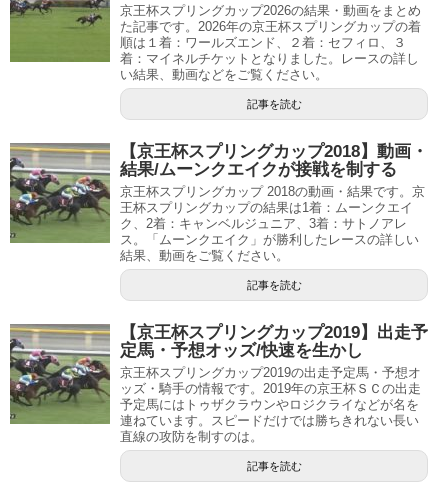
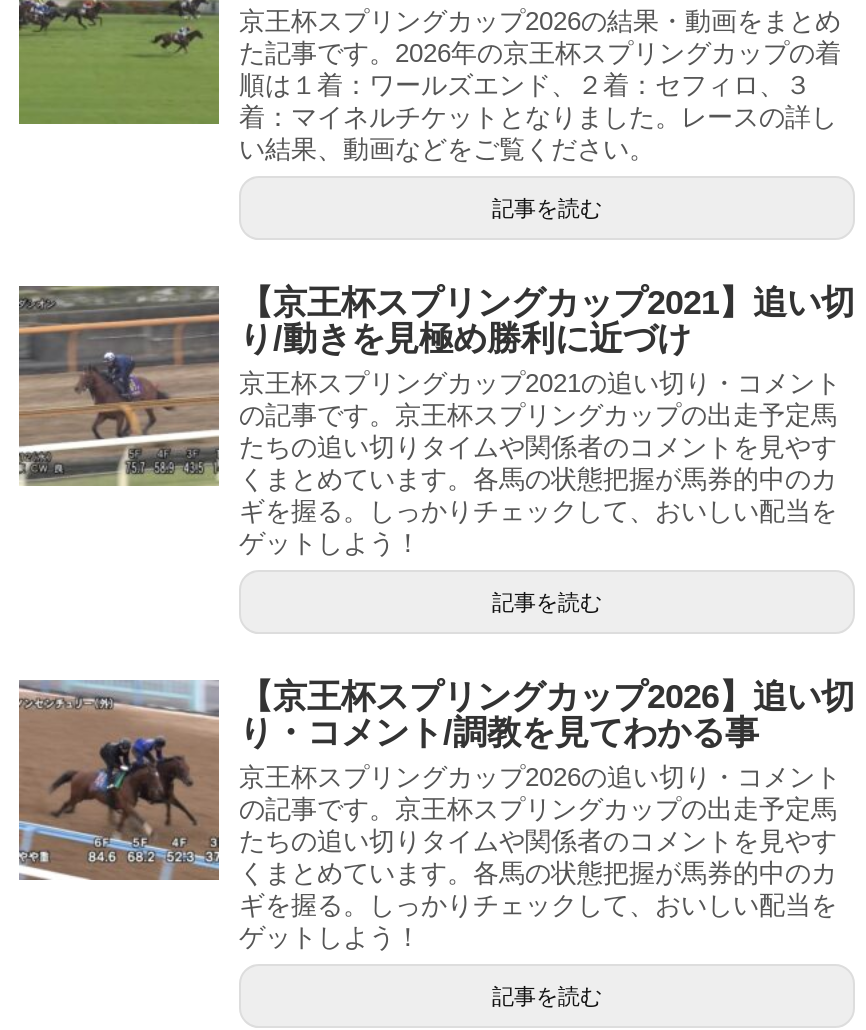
- [image]
- 【京王杯スプリングカップ2018】動画・
- 結果/ムーンクエイクが接戦を制する
- 京王杯スプリングカップ 2018の動画・結果です。京
- 王杯スプリングカップの結果は1着：ムーンクエイ
- ク、2着：キャンベルジュニア、3着：サトノアレ
- ス。「ムーンクエイク」が勝利したレースの詳しい
- 結果、動画をご覧ください。
+ [image]
+ 【京王杯スプリングカップ2021】追い切
+ り/動きを見極め勝利に近づけ
+ 京王杯スプリングカップ2021の追い切り・コメント
+ の記事です。京王杯スプリングカップの出走予定馬
+ たちの追い切りタイムや関係者のコメントを見やす
+ くまとめています。各馬の状態把握が馬券的中のカ
+ ギを握る。しっかりチェックして、おいしい配当を
+ ゲットしよう！

- [image]
- 【京王杯スプリングカップ2019】出走予
- 定馬・予想オッズ/快速を生かし
- 京王杯スプリングカップ2019の出走予定馬・予想オ
- ッズ・騎手の情報です。2019年の京王杯ＳＣの出走
- 予定馬にはトゥザクラウンやロジクライなどが名を
- 連ねています。スピードだけでは勝ちきれない長い
- 直線の攻防を制すのは。
+ [image]
+ 【京王杯スプリングカップ2026】追い切
+ り・コメント/調教を見てわかる事
+ 京王杯スプリングカップ2026の追い切り・コメント
+ の記事です。京王杯スプリングカップの出走予定馬
+ たちの追い切りタイムや関係者のコメントを見やす
+ くまとめています。各馬の状態把握が馬券的中のカ
+ ギを握る。しっかりチェックして、おいしい配当を
+ ゲットしよう！
